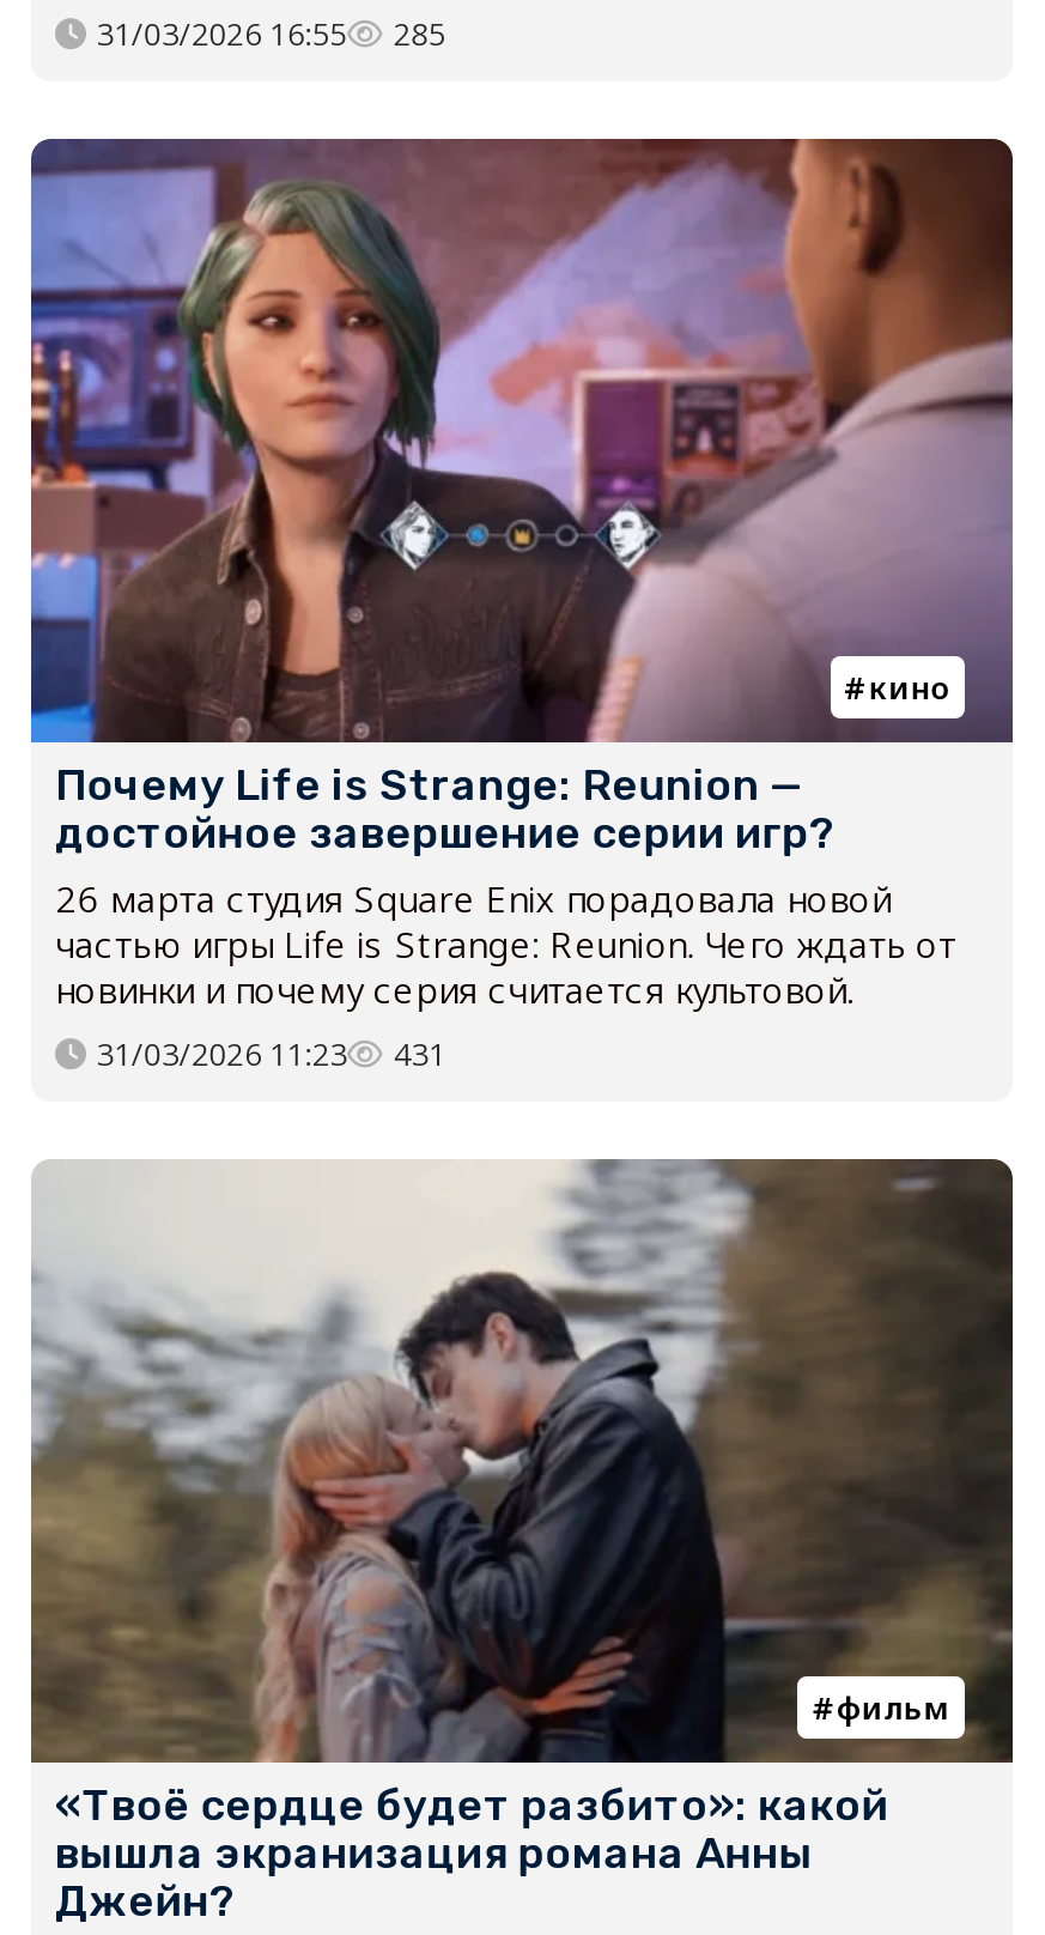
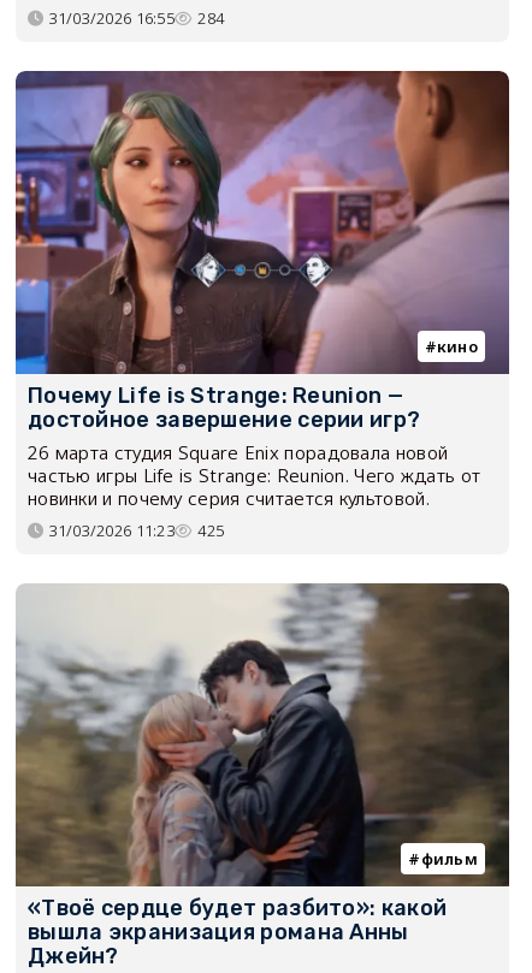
- 31/03/2026 16:55 285
+ 31/03/2026 16:55 284

- 31/03/2026 11:23 431
+ 31/03/2026 11:23 425
